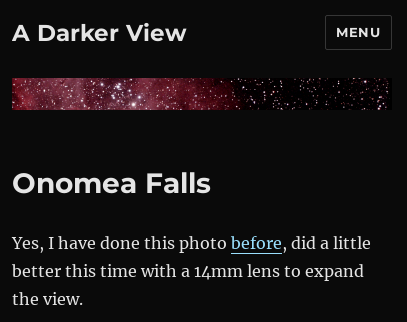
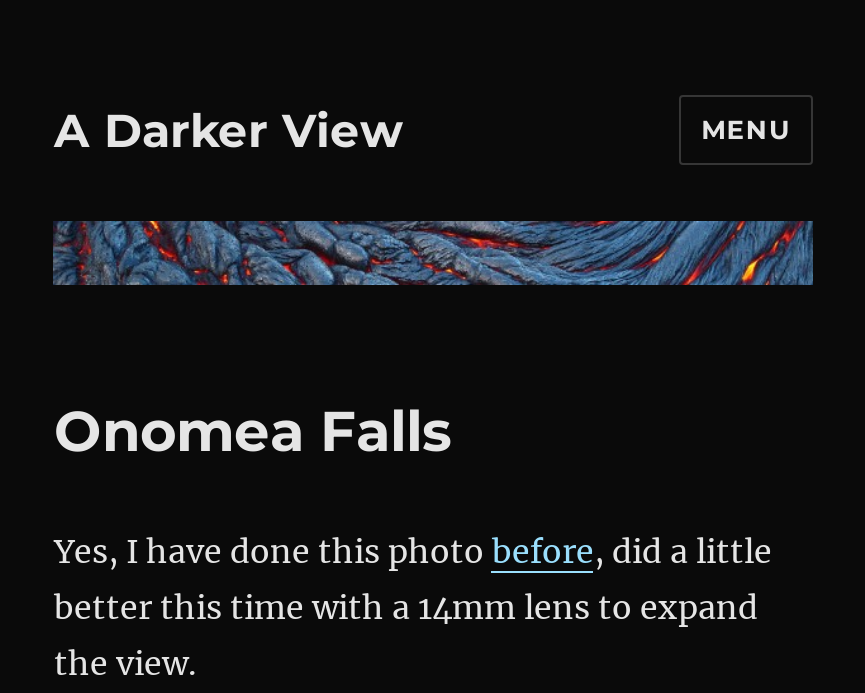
- [image]
+ [image]
